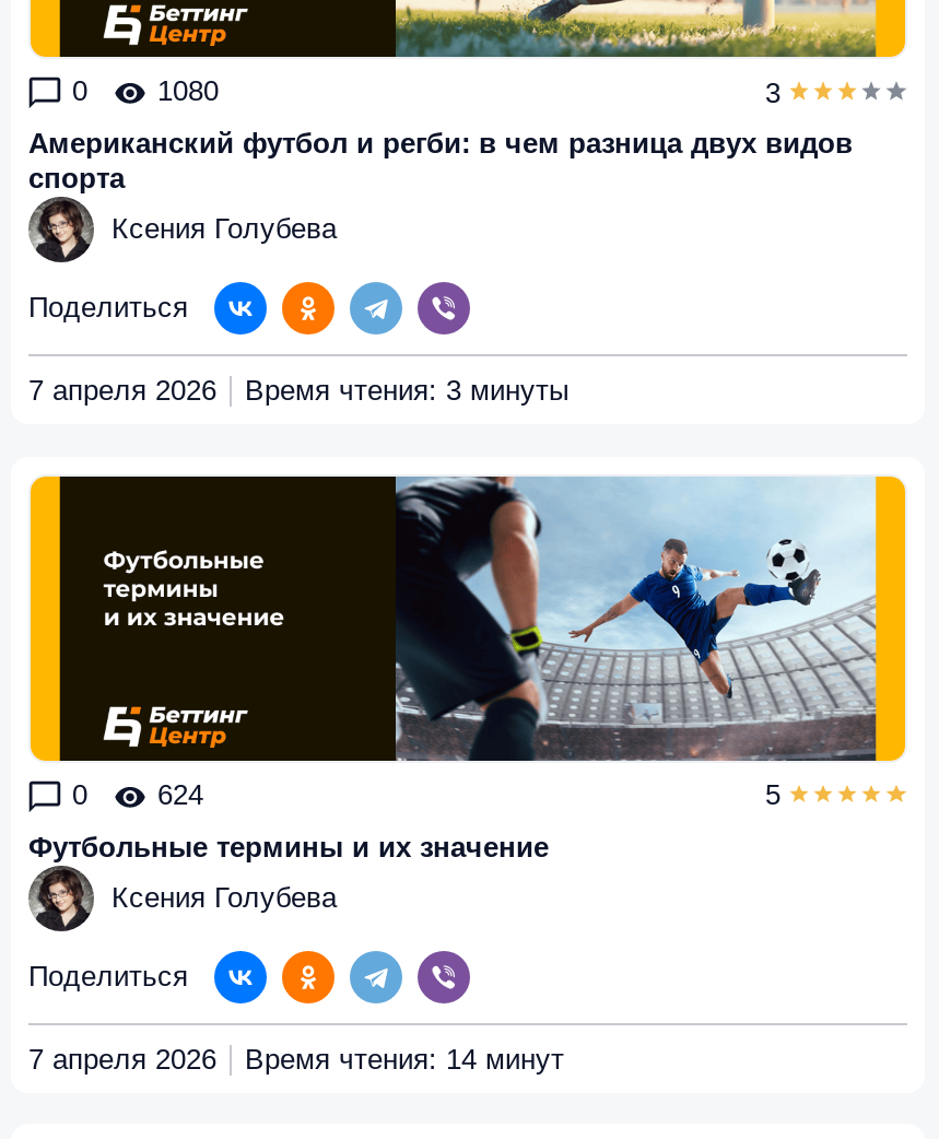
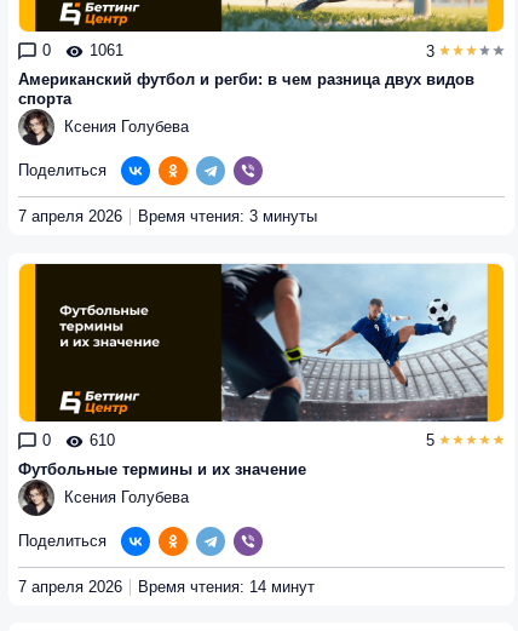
- 1080
+ 1061

- 624
+ 610
